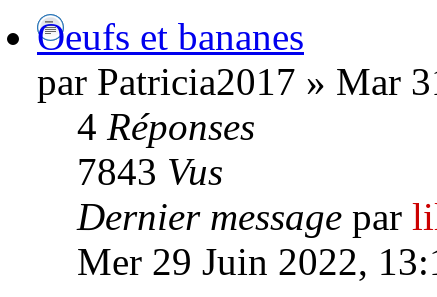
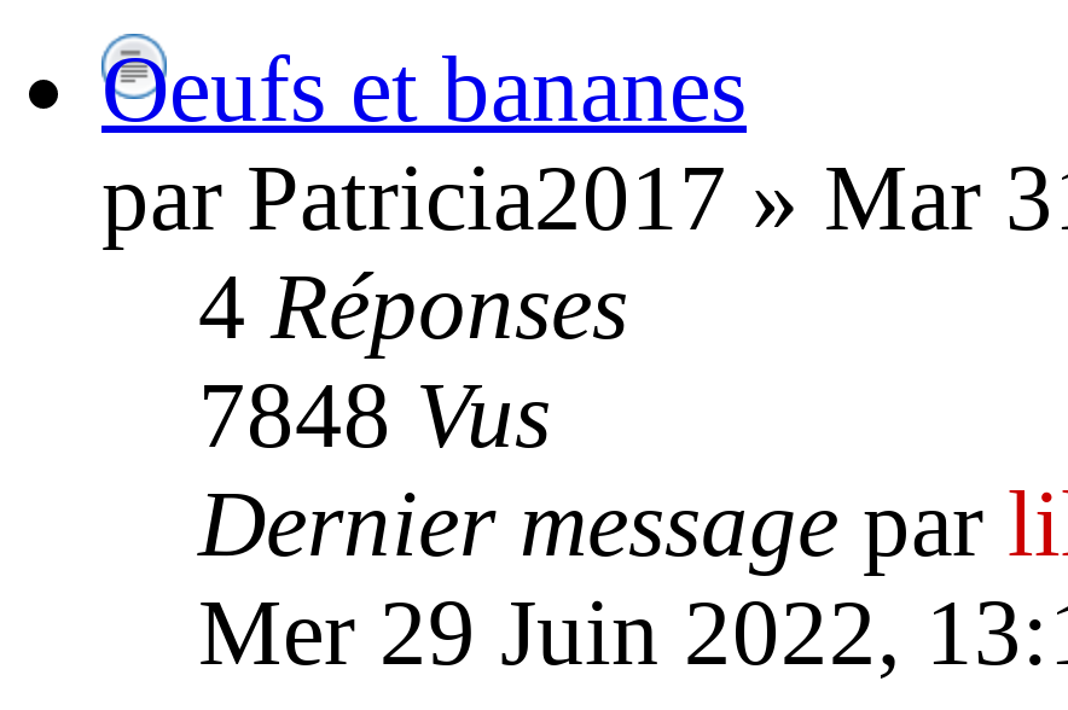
- 7843 Vus
+ 7848 Vus
